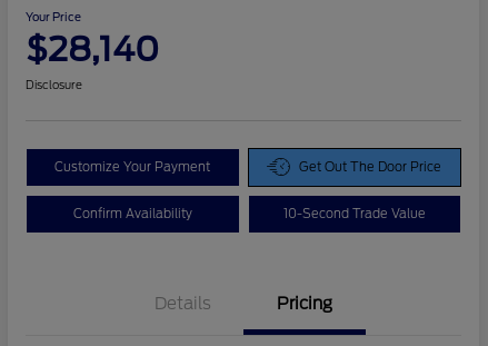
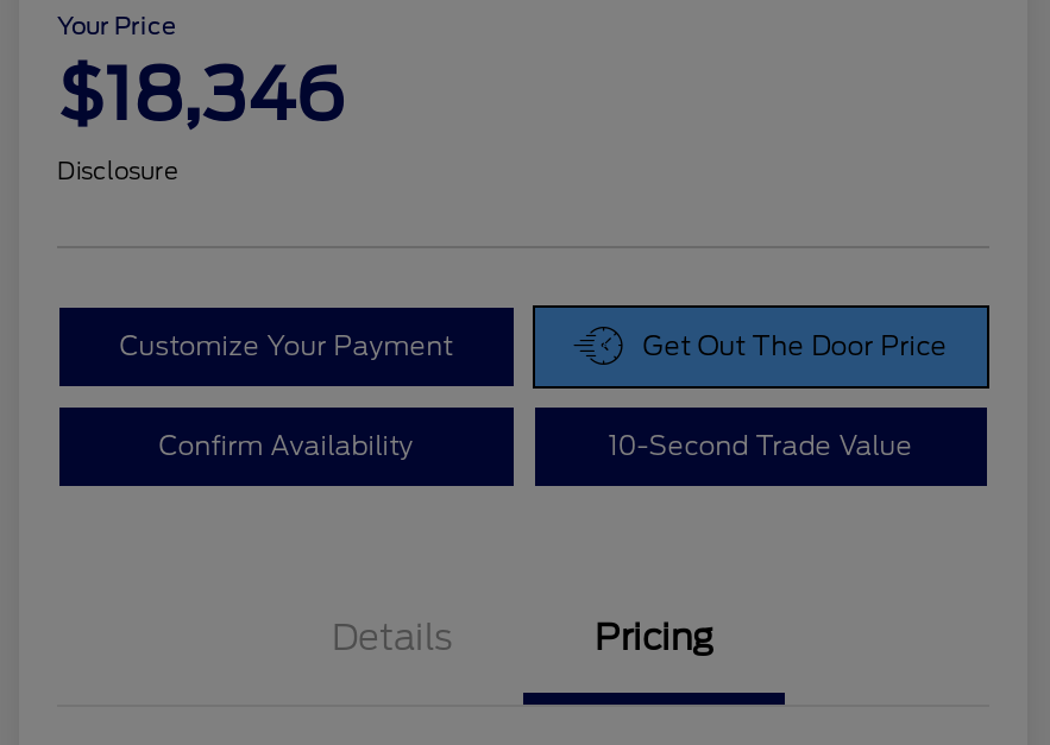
- $28,140
+ $18,346
